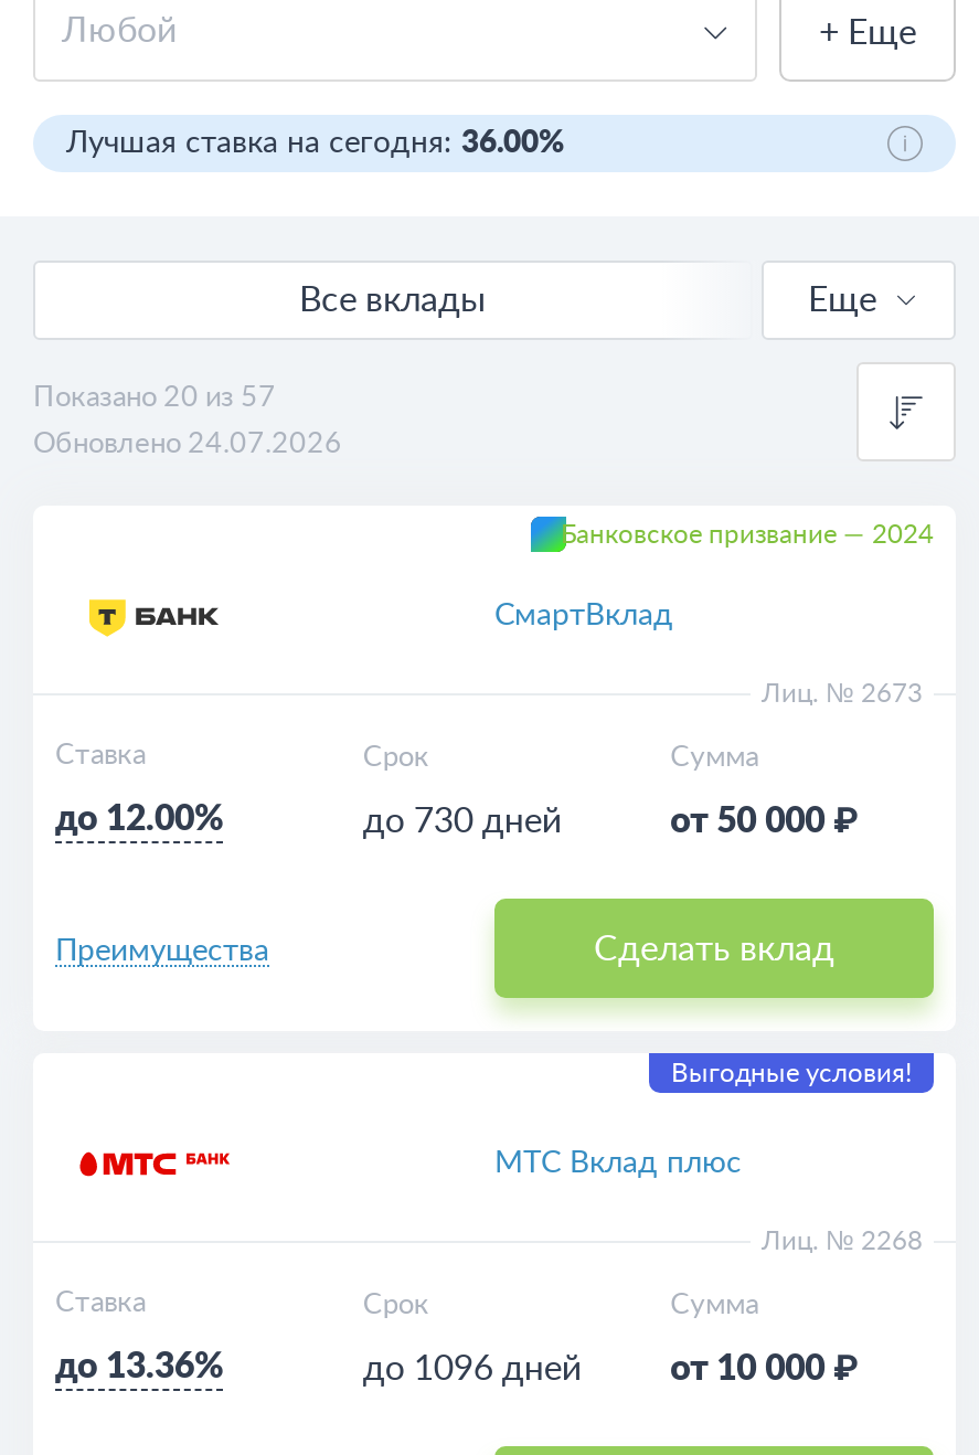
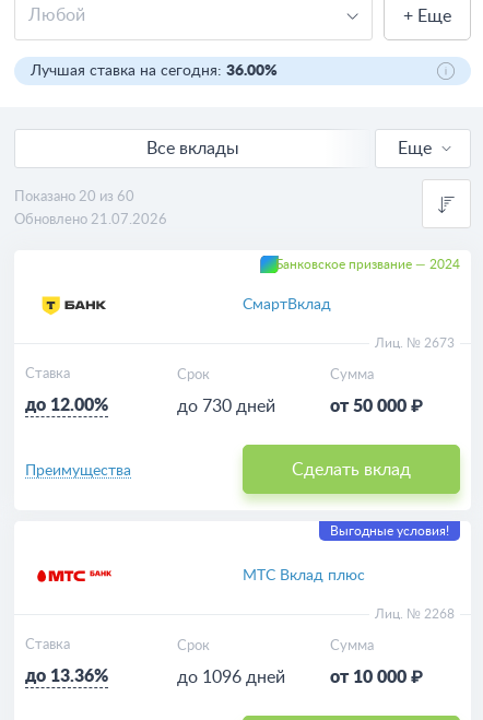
- Показано 20 из 57
+ Показано 20 из 60

- Обновлено 24.07.2026
+ Обновлено 21.07.2026
